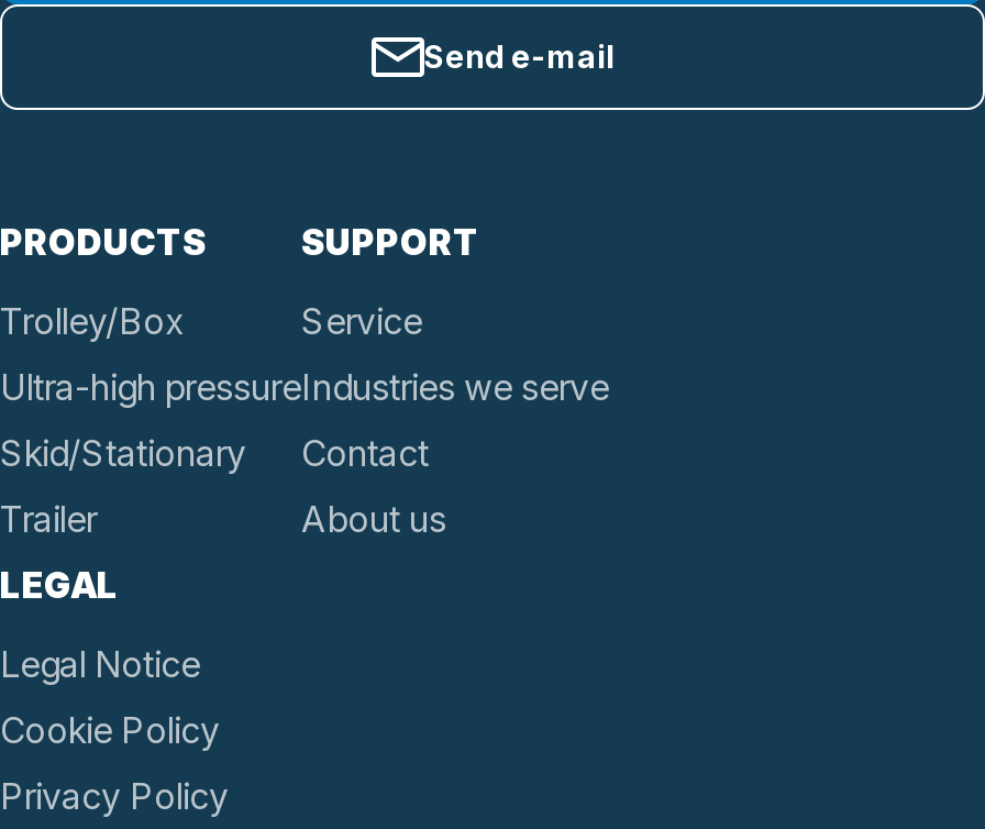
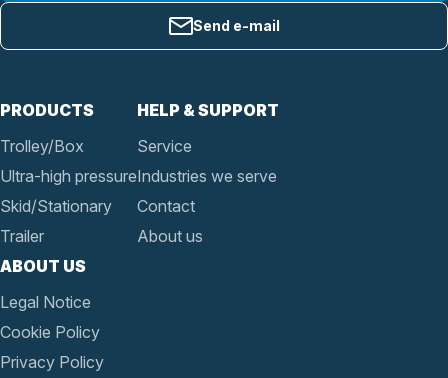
- SUPPORT
+ HELP & SUPPORT

- LEGAL
+ ABOUT US
